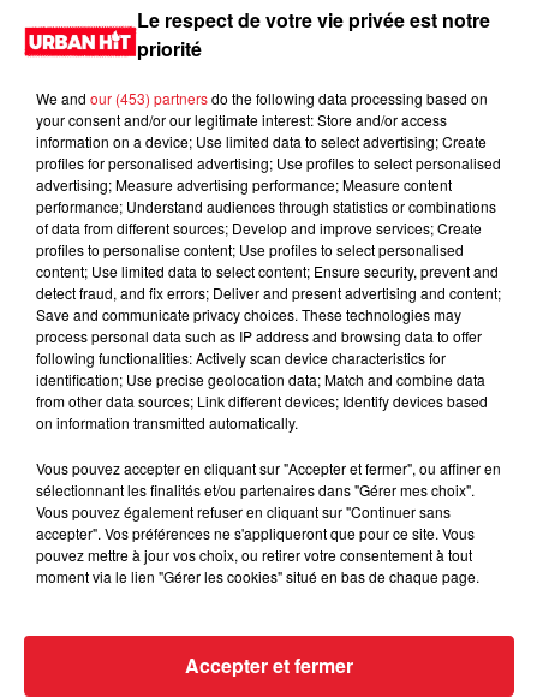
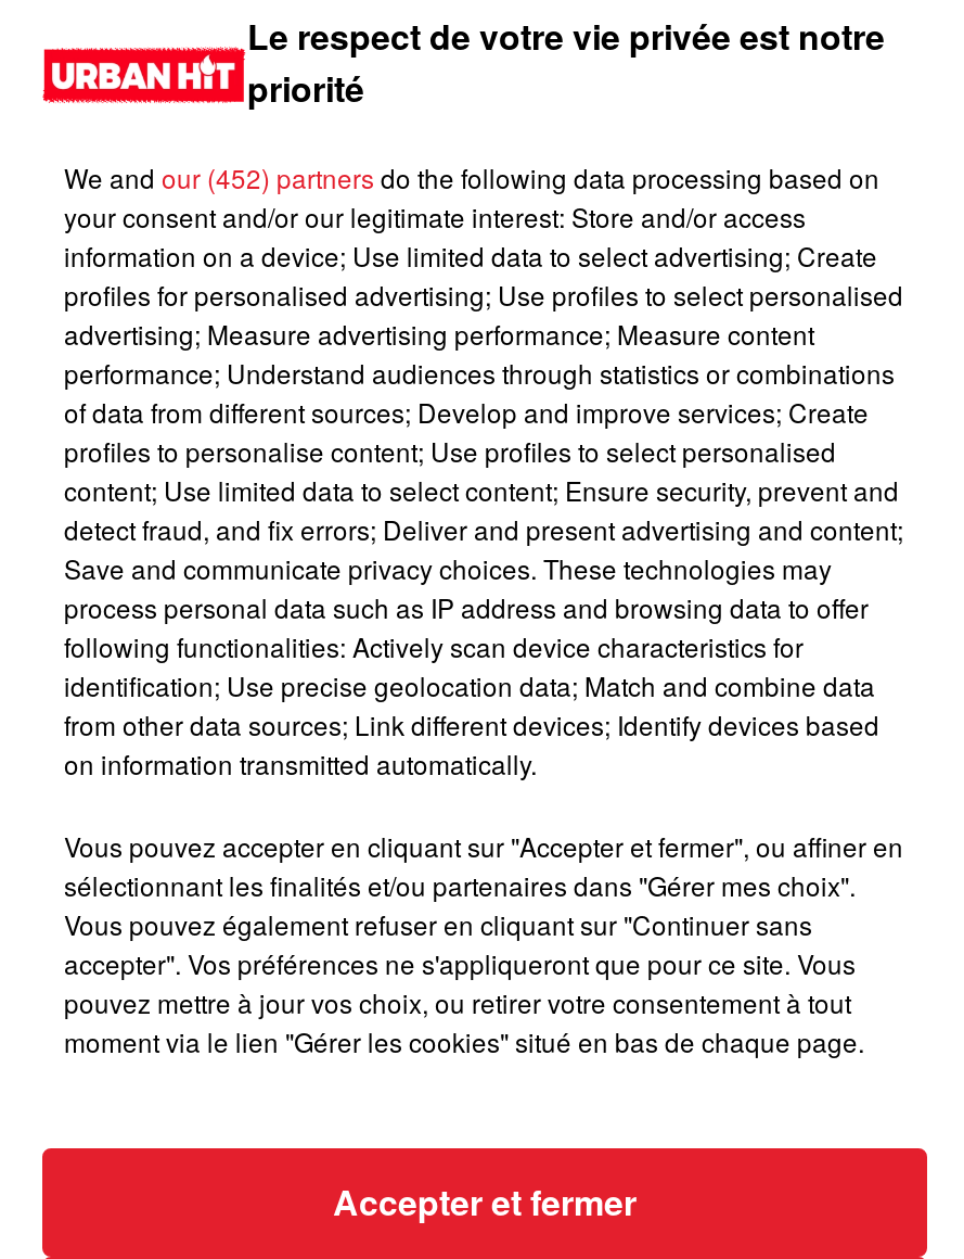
- We and our (453) partners do the following data processing based on
+ We and our (452) partners do the following data processing based on
